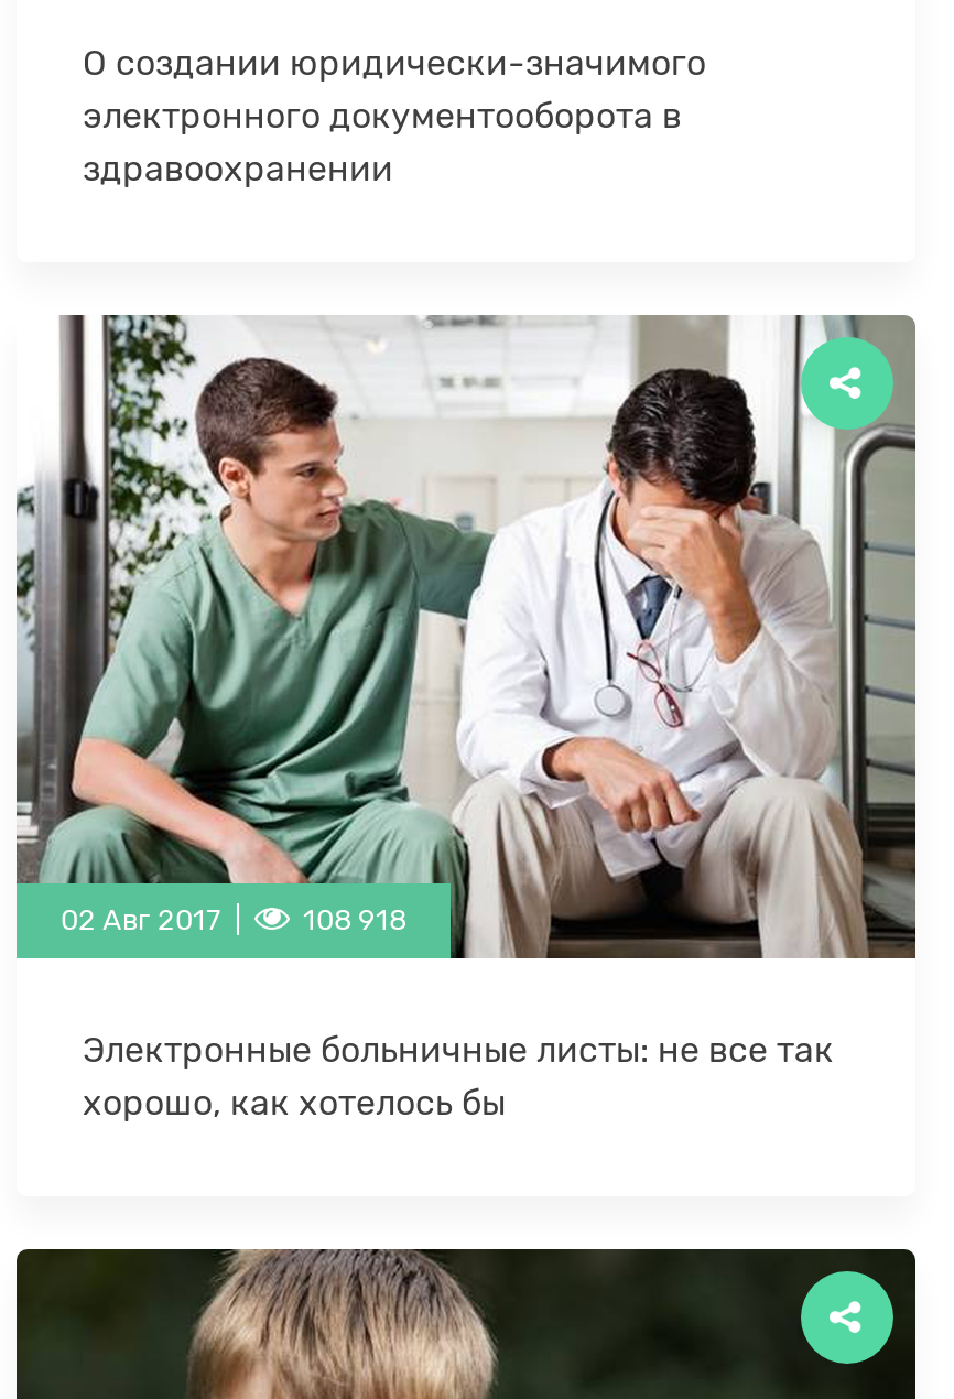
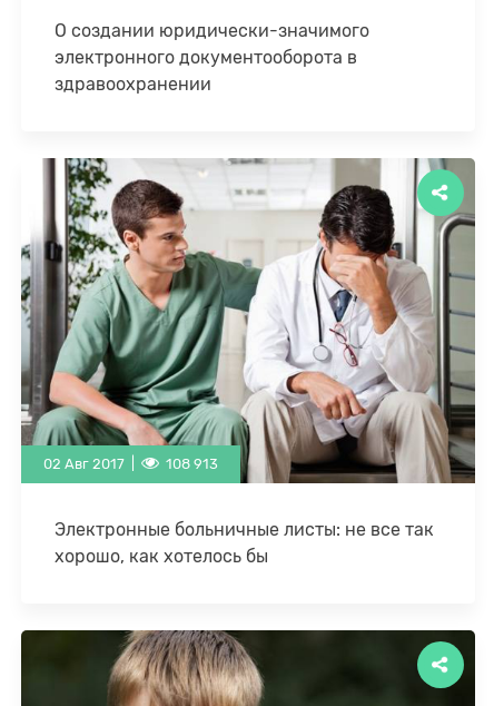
- 108 918
+ 108 913
